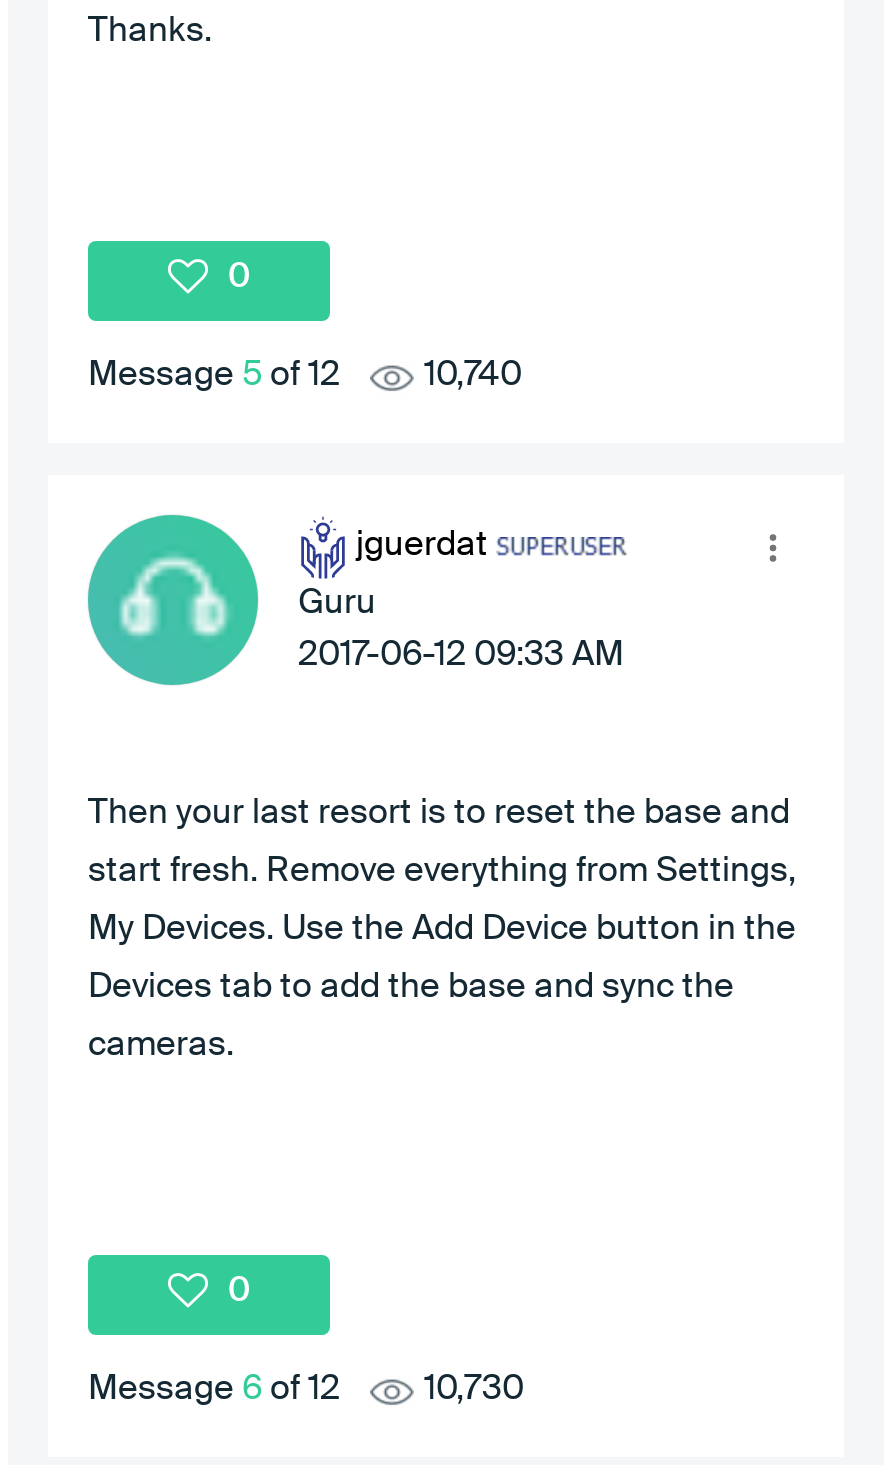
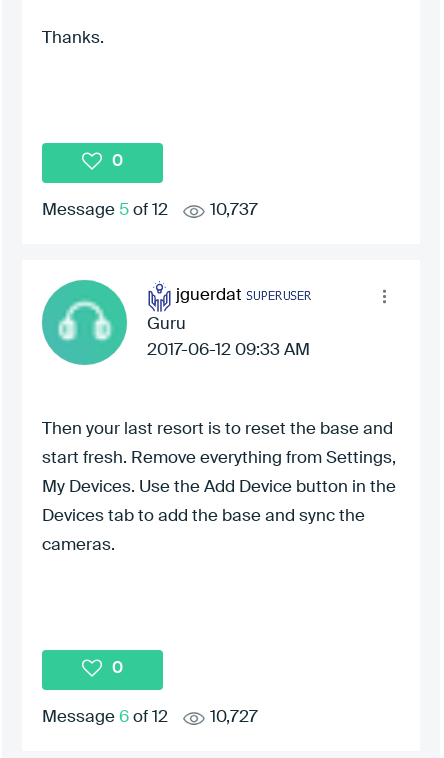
- 10,740
+ 10,737

- 10,730
+ 10,727
